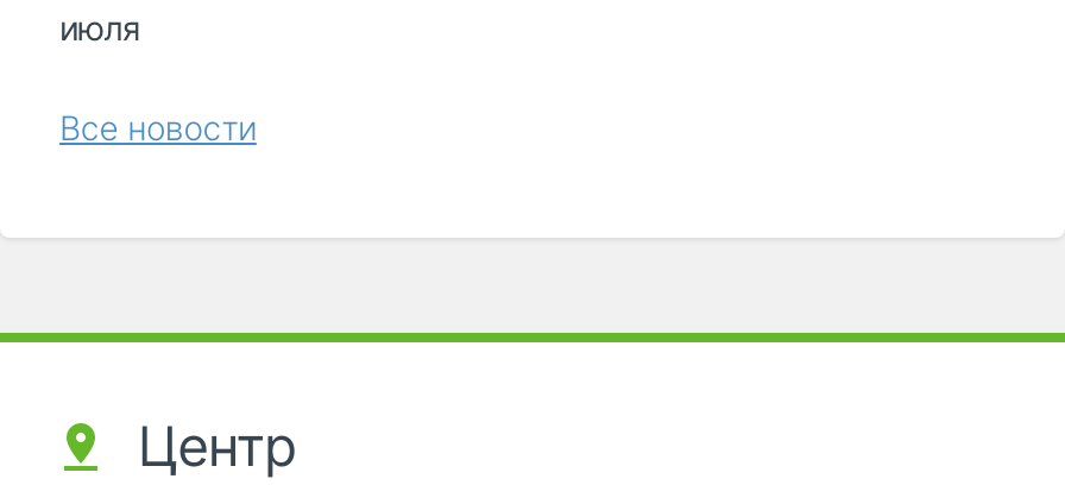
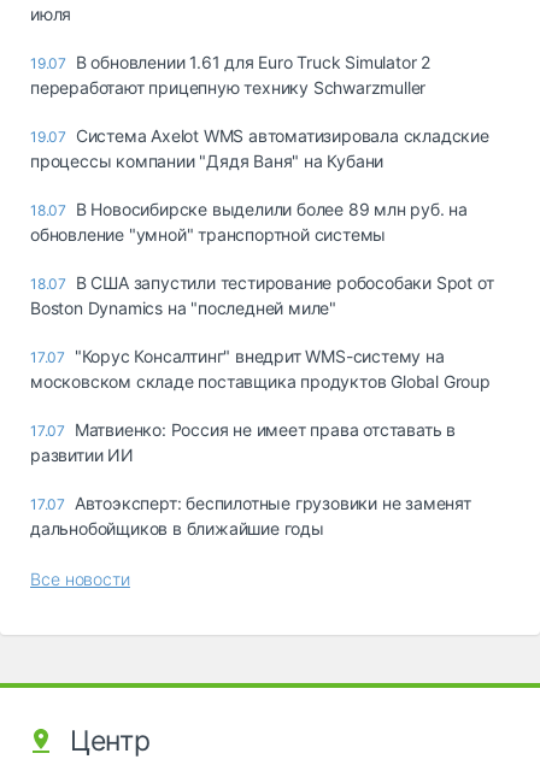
+ 19.07 В обновлении 1.61 для Euro Truck Simulator 2
+ переработают прицепную технику Schwarzmuller
+ 19.07 Система Axelot WMS автоматизировала складские
+ процессы компании "Дядя Ваня" на Кубани
+ 18.07 В Новосибирске выделили более 89 млн руб. на
+ обновление "умной" транспортной системы
+ 18.07 В США запустили тестирование робособаки Spot от
+ Boston Dynamics на "последней миле"
+ 17.07 "Корус Консалтинг" внедрит WMS-систему на
+ московском складе поставщика продуктов Global Group
+ 17.07 Матвиенко: Россия не имеет права отставать в
+ развитии ИИ
+ 17.07 Автоэксперт: беспилотные грузовики не заменят
+ дальнобойщиков в ближайшие годы
